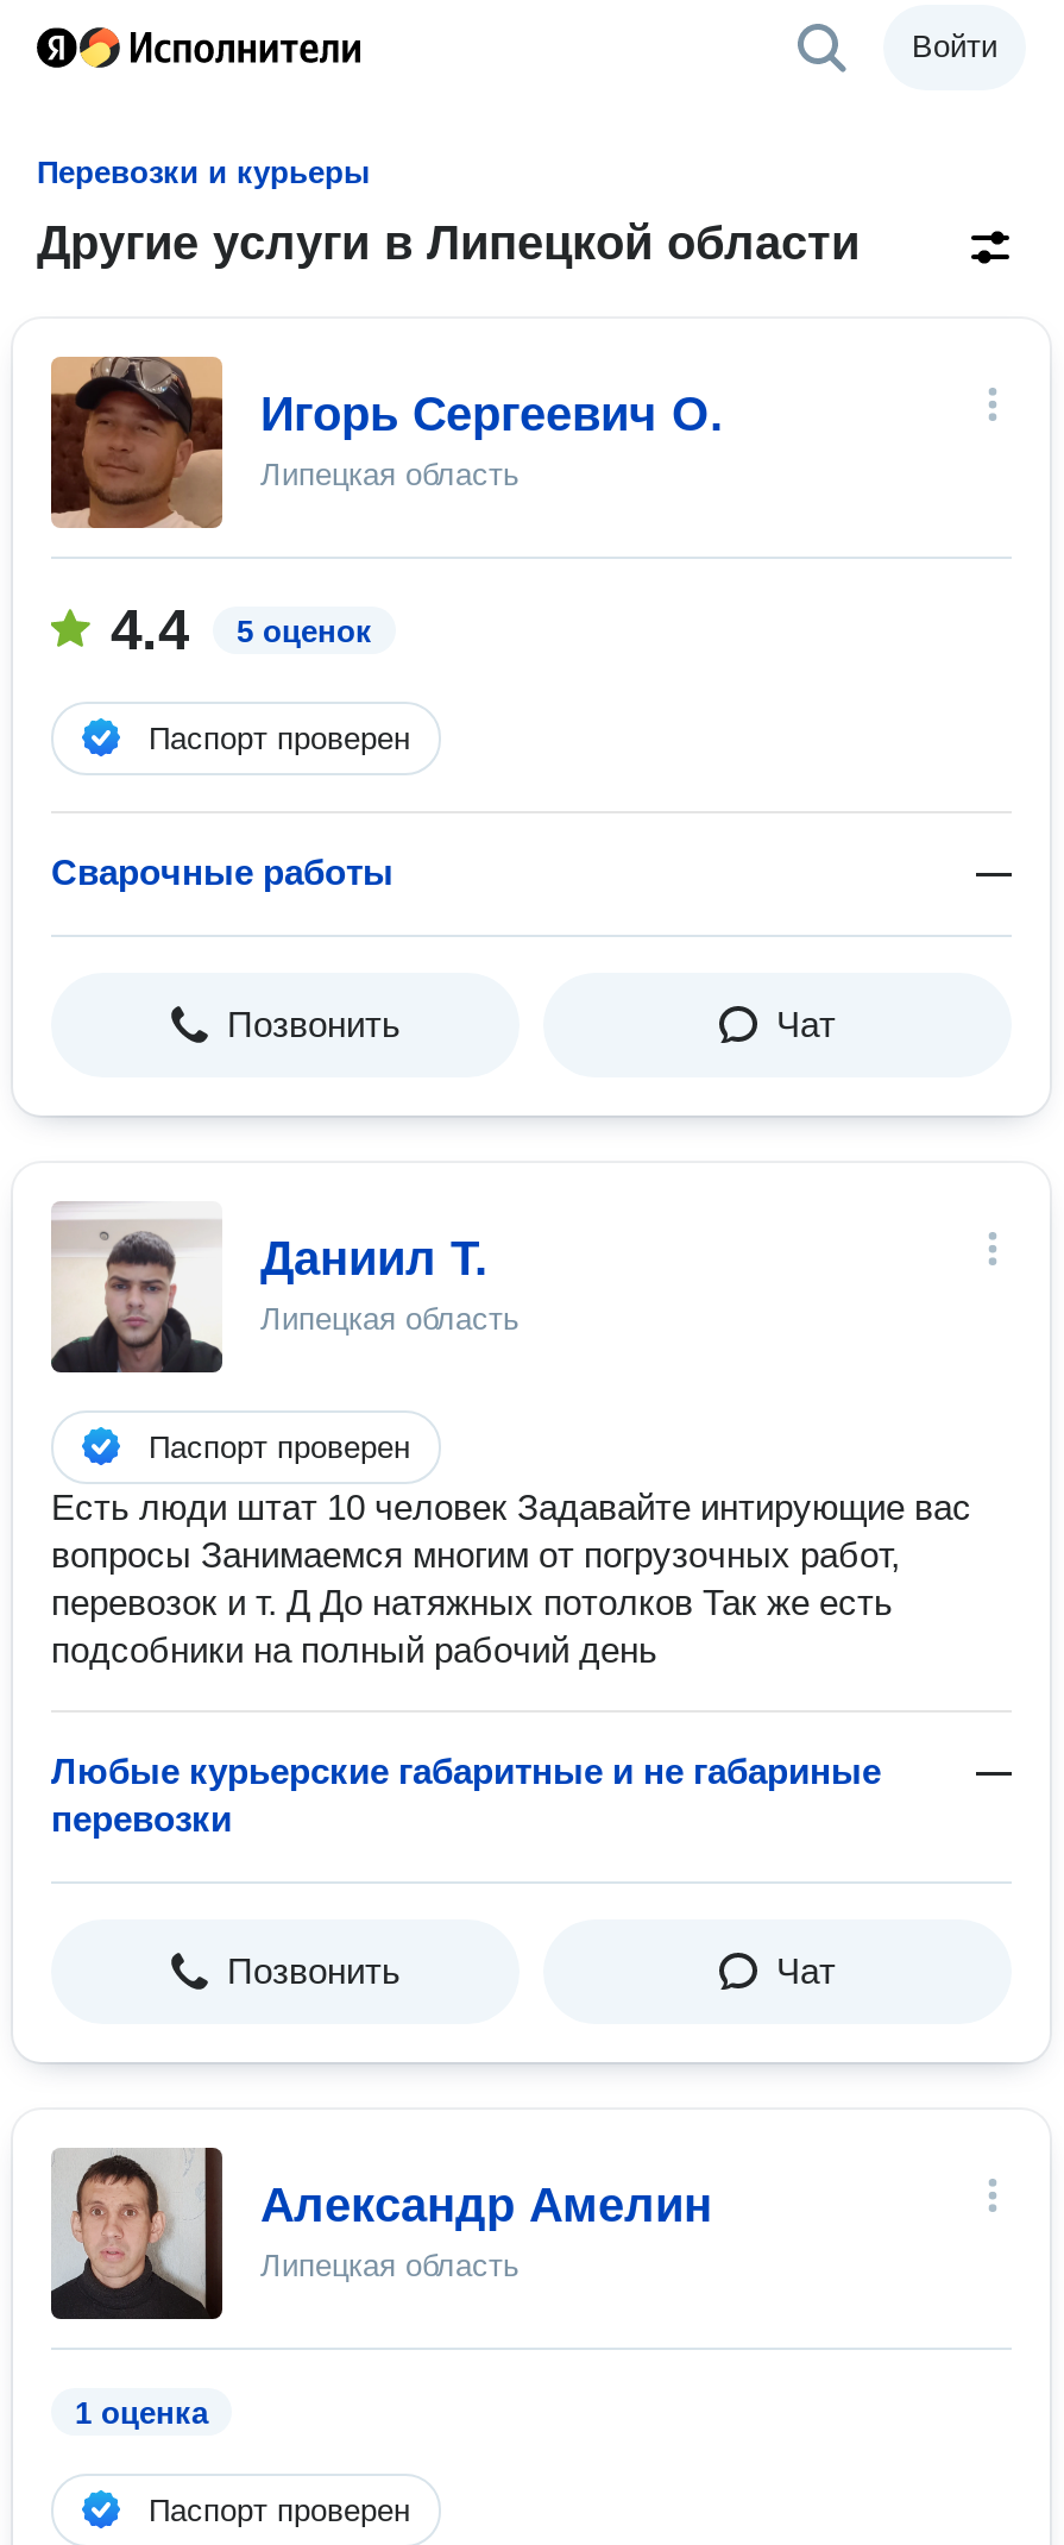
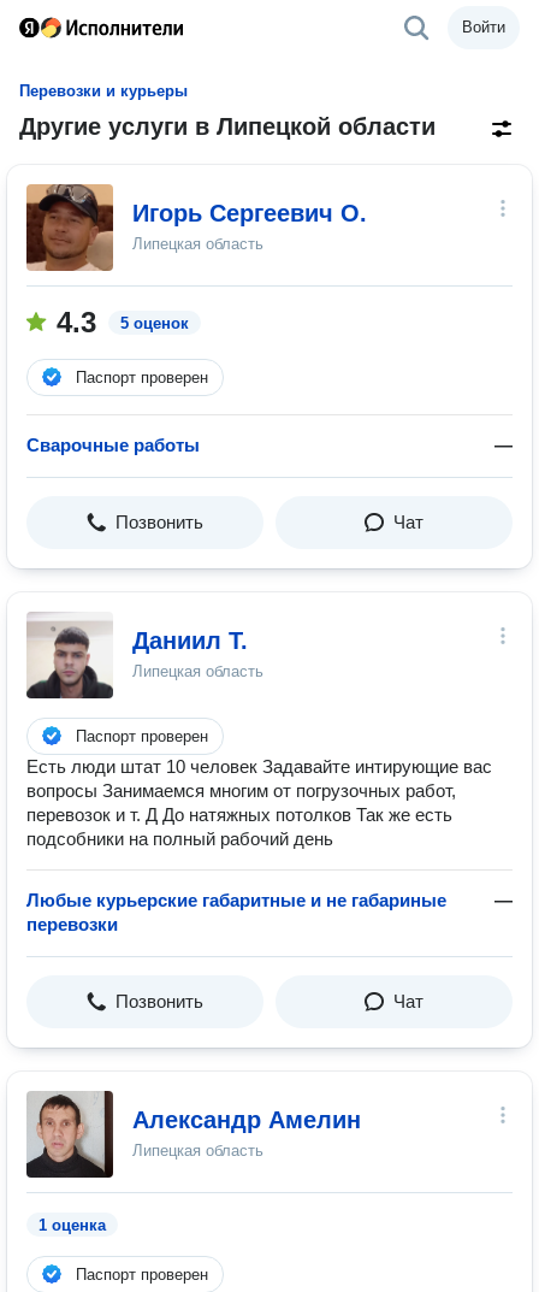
- 4.4 5 оценок
+ 4.3 5 оценок
